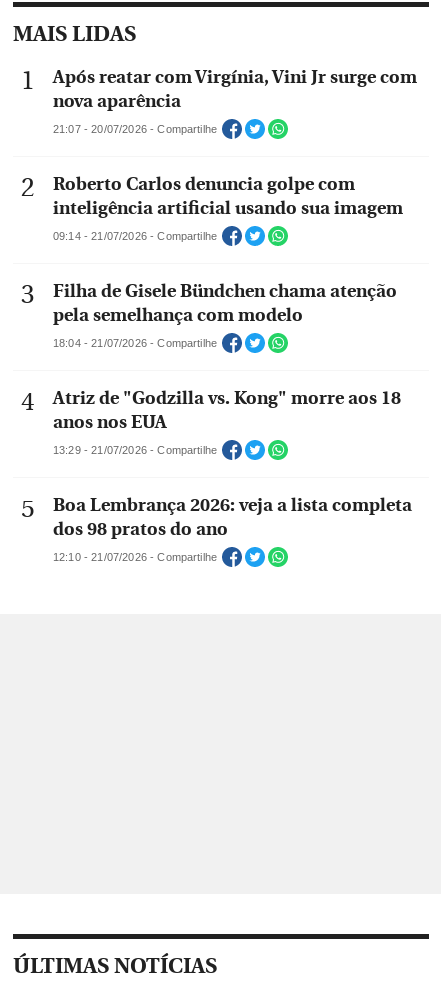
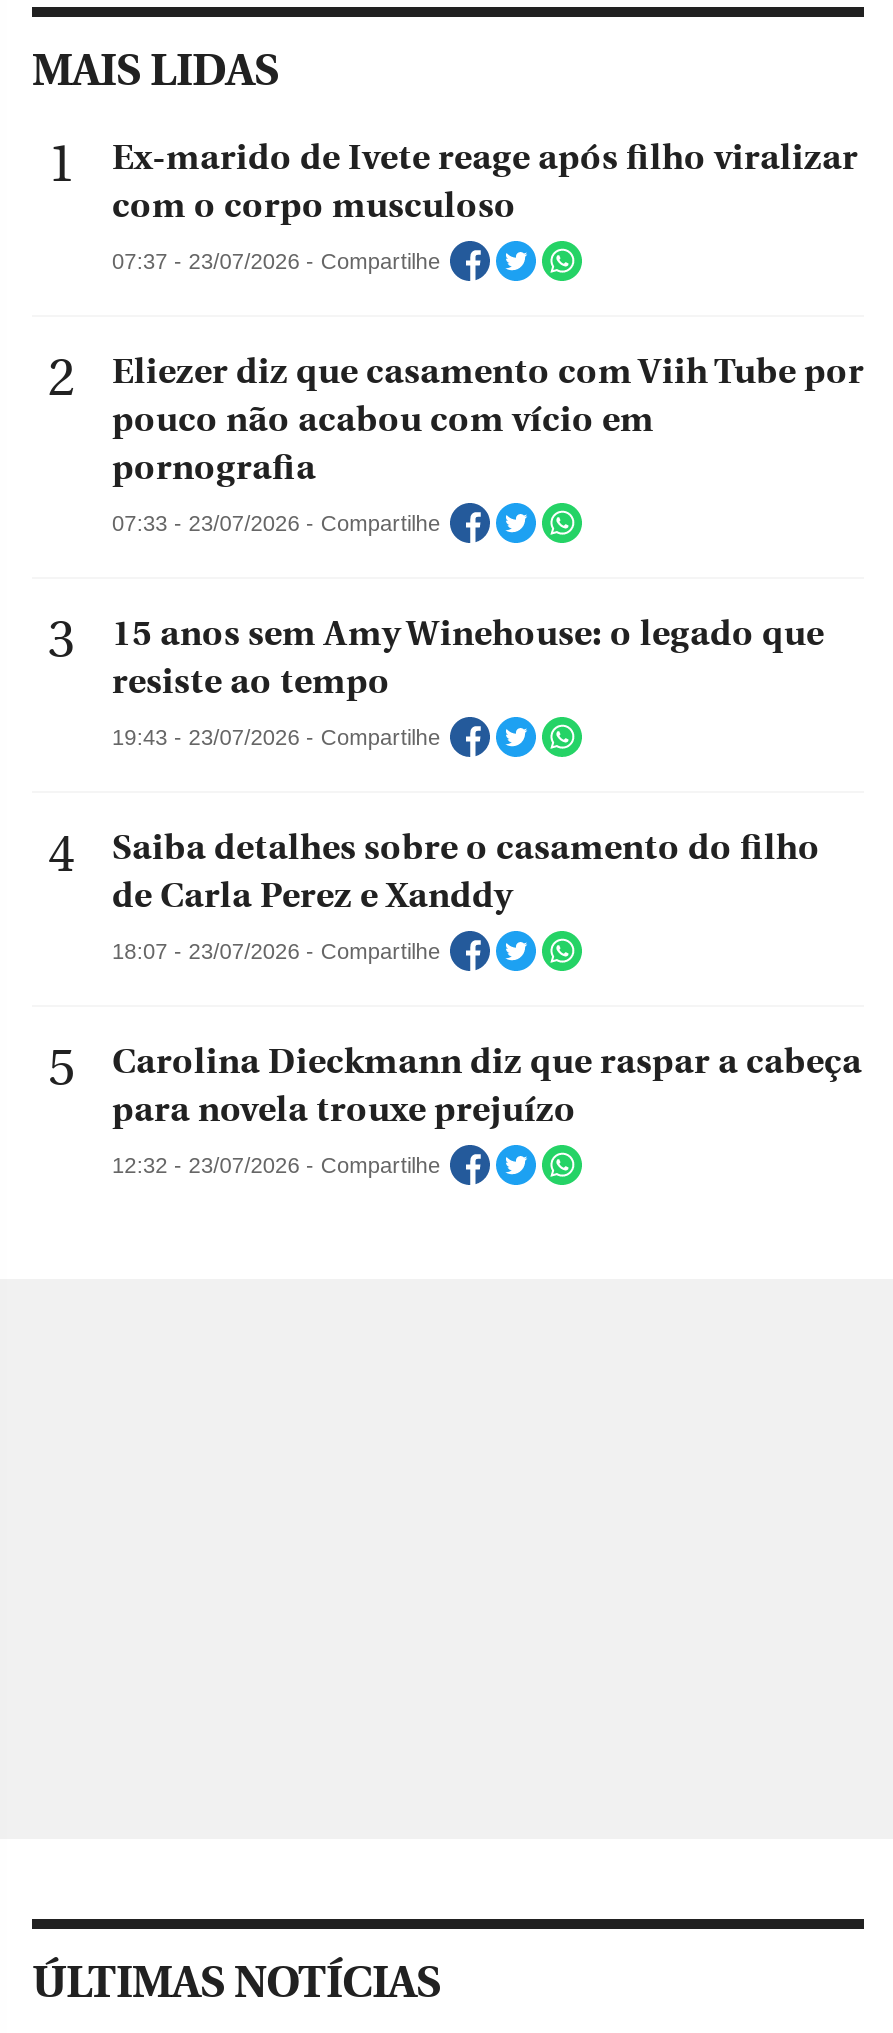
- Após reatar com Virgínia, Vini Jr surge com
- nova aparência
+ Ex-marido de Ivete reage após filho viralizar
+ com o corpo musculoso

- 21:07 - 20/07/2026 - Compartilhe
+ 07:37 - 23/07/2026 - Compartilhe

- Roberto Carlos denuncia golpe com
- inteligência artificial usando sua imagem
+ Eliezer diz que casamento com Viih Tube por
+ pouco não acabou com vício em
+ pornografia

- 09:14 - 21/07/2026 - Compartilhe
+ 07:33 - 23/07/2026 - Compartilhe

- Filha de Gisele Bündchen chama atenção
- pela semelhança com modelo
+ 15 anos sem Amy Winehouse: o legado que
+ resiste ao tempo

- 18:04 - 21/07/2026 - Compartilhe
+ 19:43 - 23/07/2026 - Compartilhe

- Atriz de "Godzilla vs. Kong" morre aos 18
- anos nos EUA
+ Saiba detalhes sobre o casamento do filho
+ de Carla Perez e Xanddy

- 13:29 - 21/07/2026 - Compartilhe
+ 18:07 - 23/07/2026 - Compartilhe

- Boa Lembrança 2026: veja a lista completa
- dos 98 pratos do ano
+ Carolina Dieckmann diz que raspar a cabeça
+ para novela trouxe prejuízo

- 12:10 - 21/07/2026 - Compartilhe
+ 12:32 - 23/07/2026 - Compartilhe
